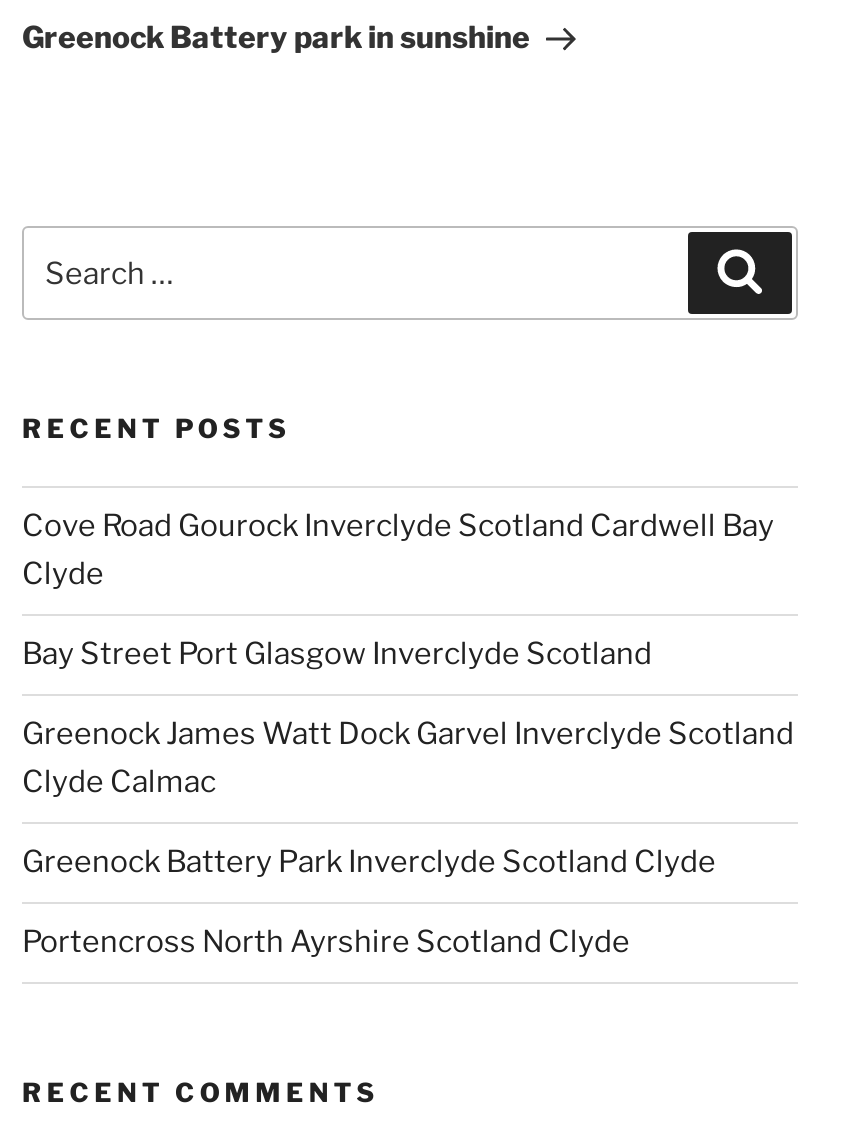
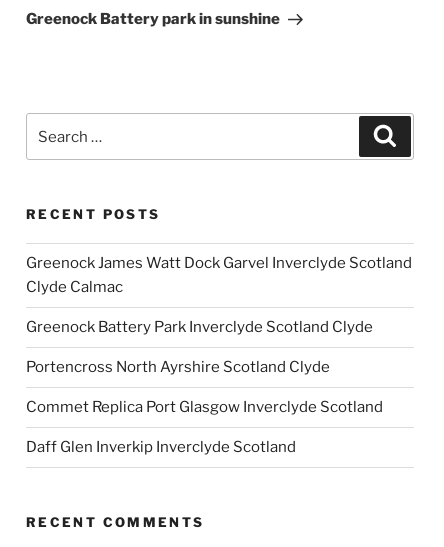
- Cove Road Gourock Inverclyde Scotland Cardwell Bay
- Clyde
- Bay Street Port Glasgow Inverclyde Scotland

moved up: Greenock James Watt Dock Garvel Inverclyde Scotland | Clyde Calmac | Greenock Battery Park Inverclyde Scotland Clyde | Portencross North Ayrshire Scotland Clyde

+ Commet Replica Port Glasgow Inverclyde Scotland
+ Daff Glen Inverkip Inverclyde Scotland
